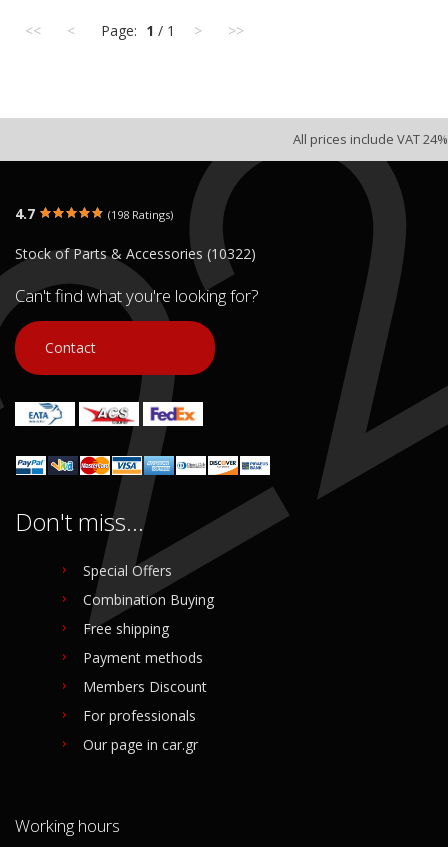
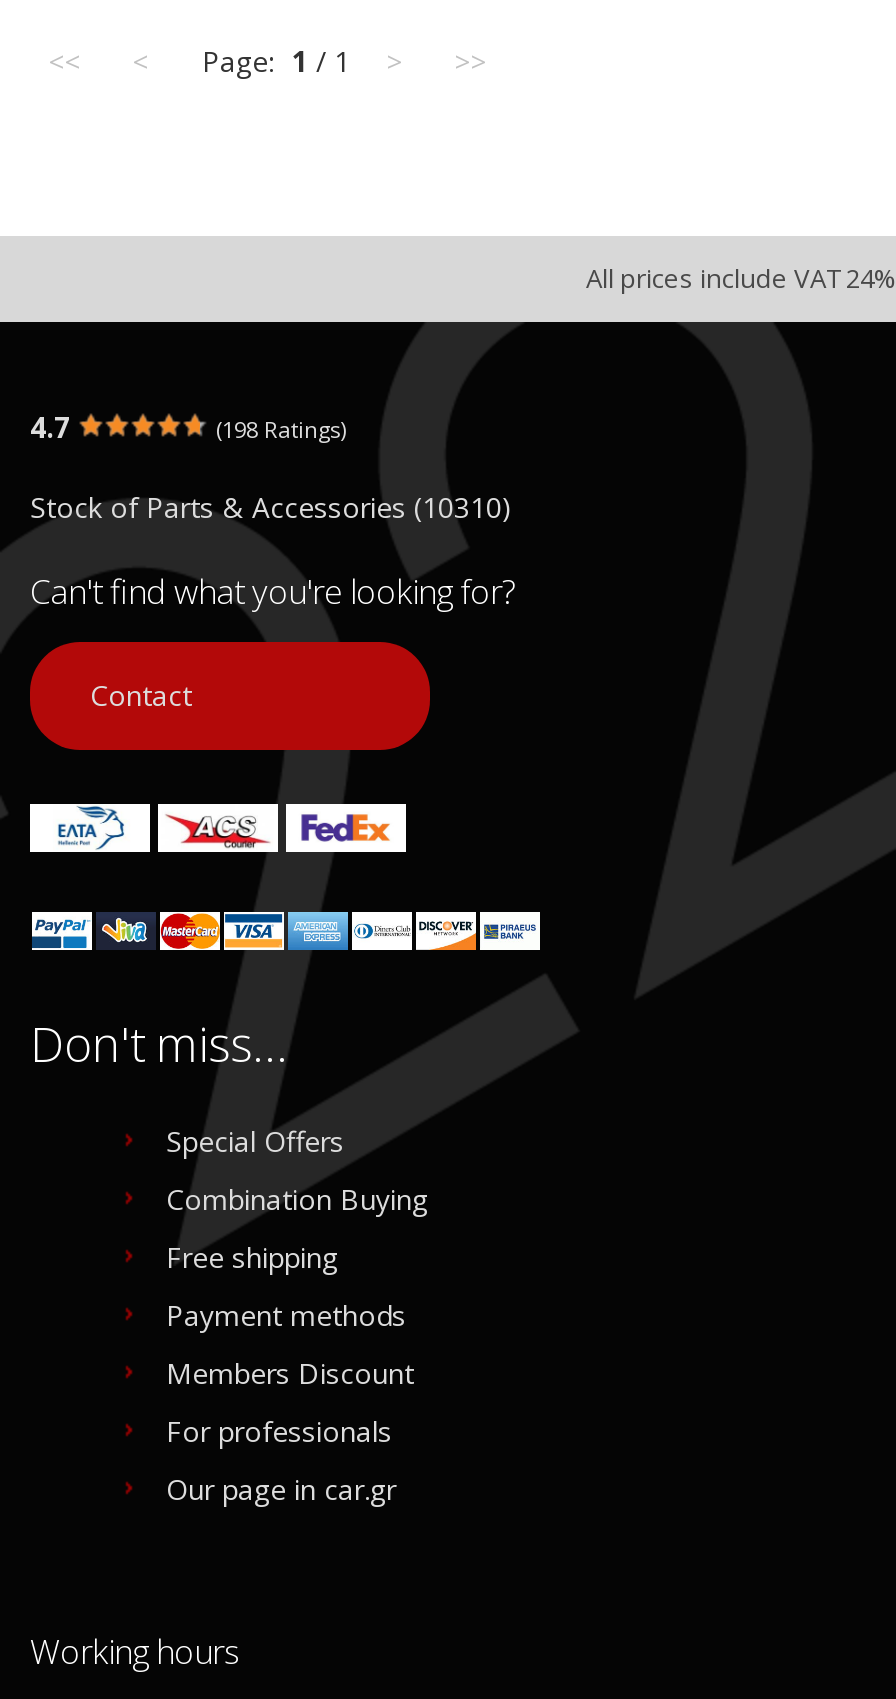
- Stock of Parts & Accessories (10322)
+ Stock of Parts & Accessories (10310)
